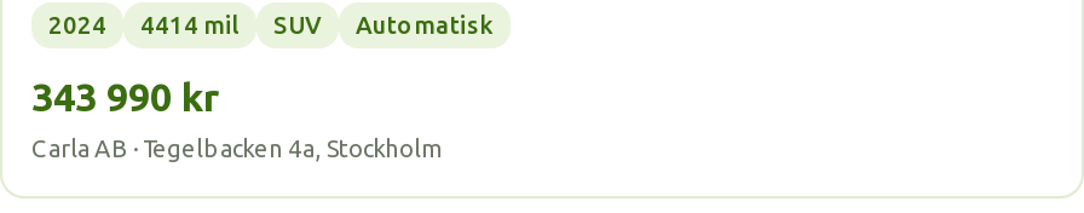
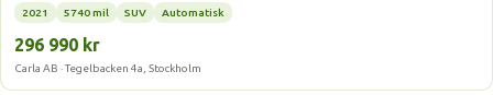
- 2024
- 4414 mil
+ 2021
+ 5740 mil

- 343 990 kr
+ 296 990 kr
